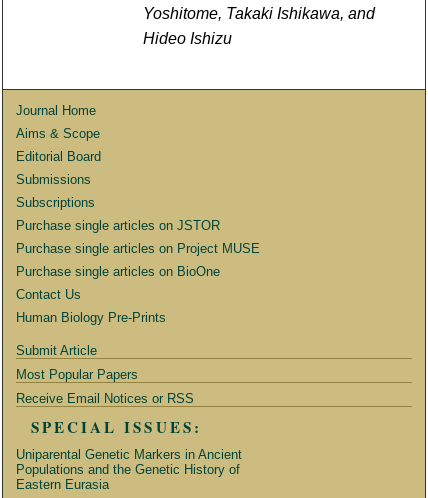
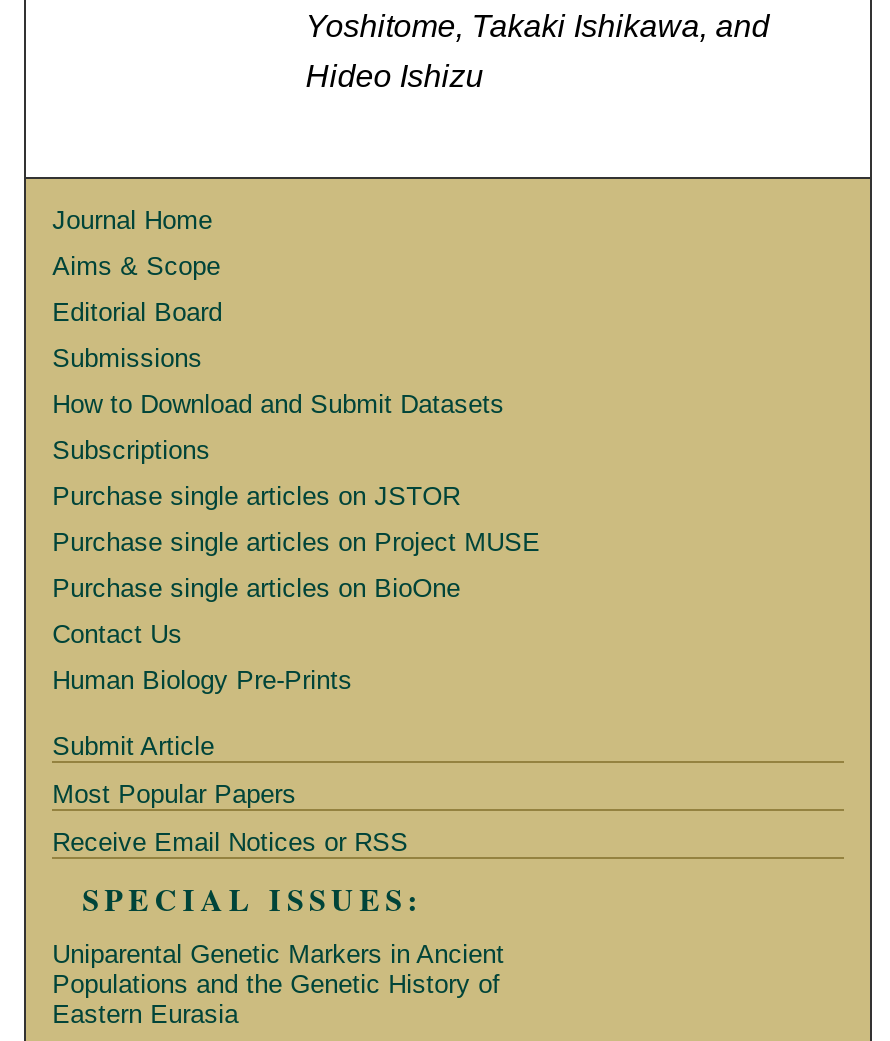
+ How to Download and Submit Datasets
